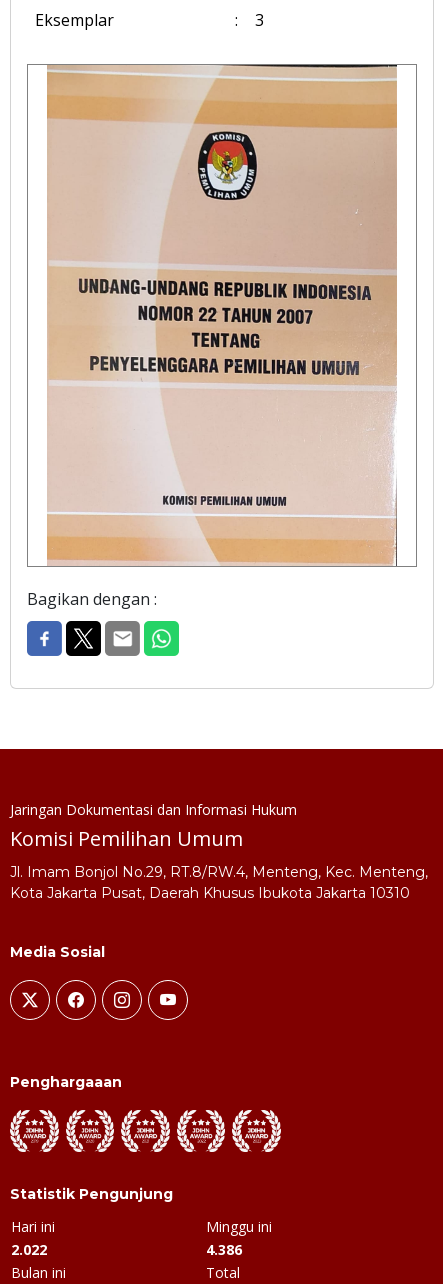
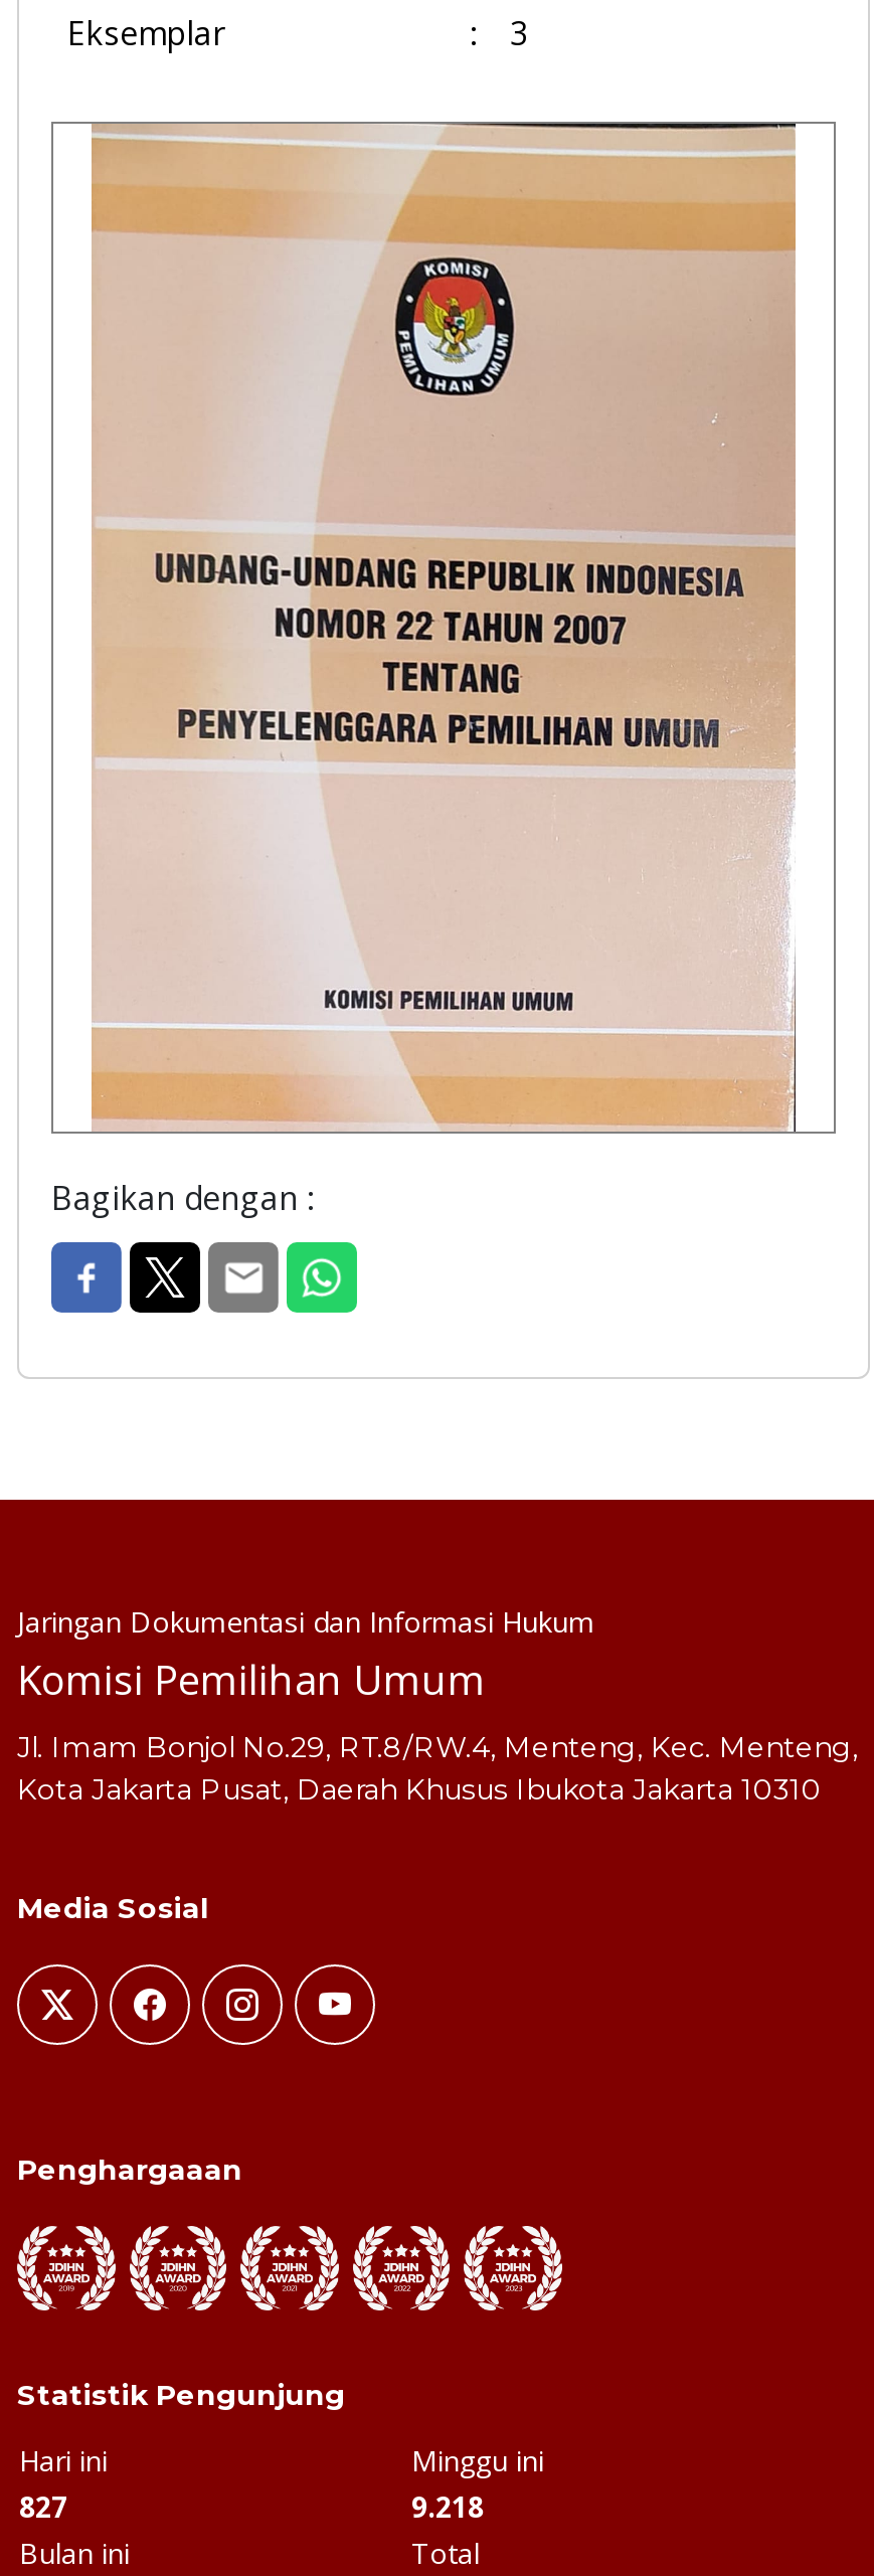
- 2.022
+ 827

- 4.386
+ 9.218
